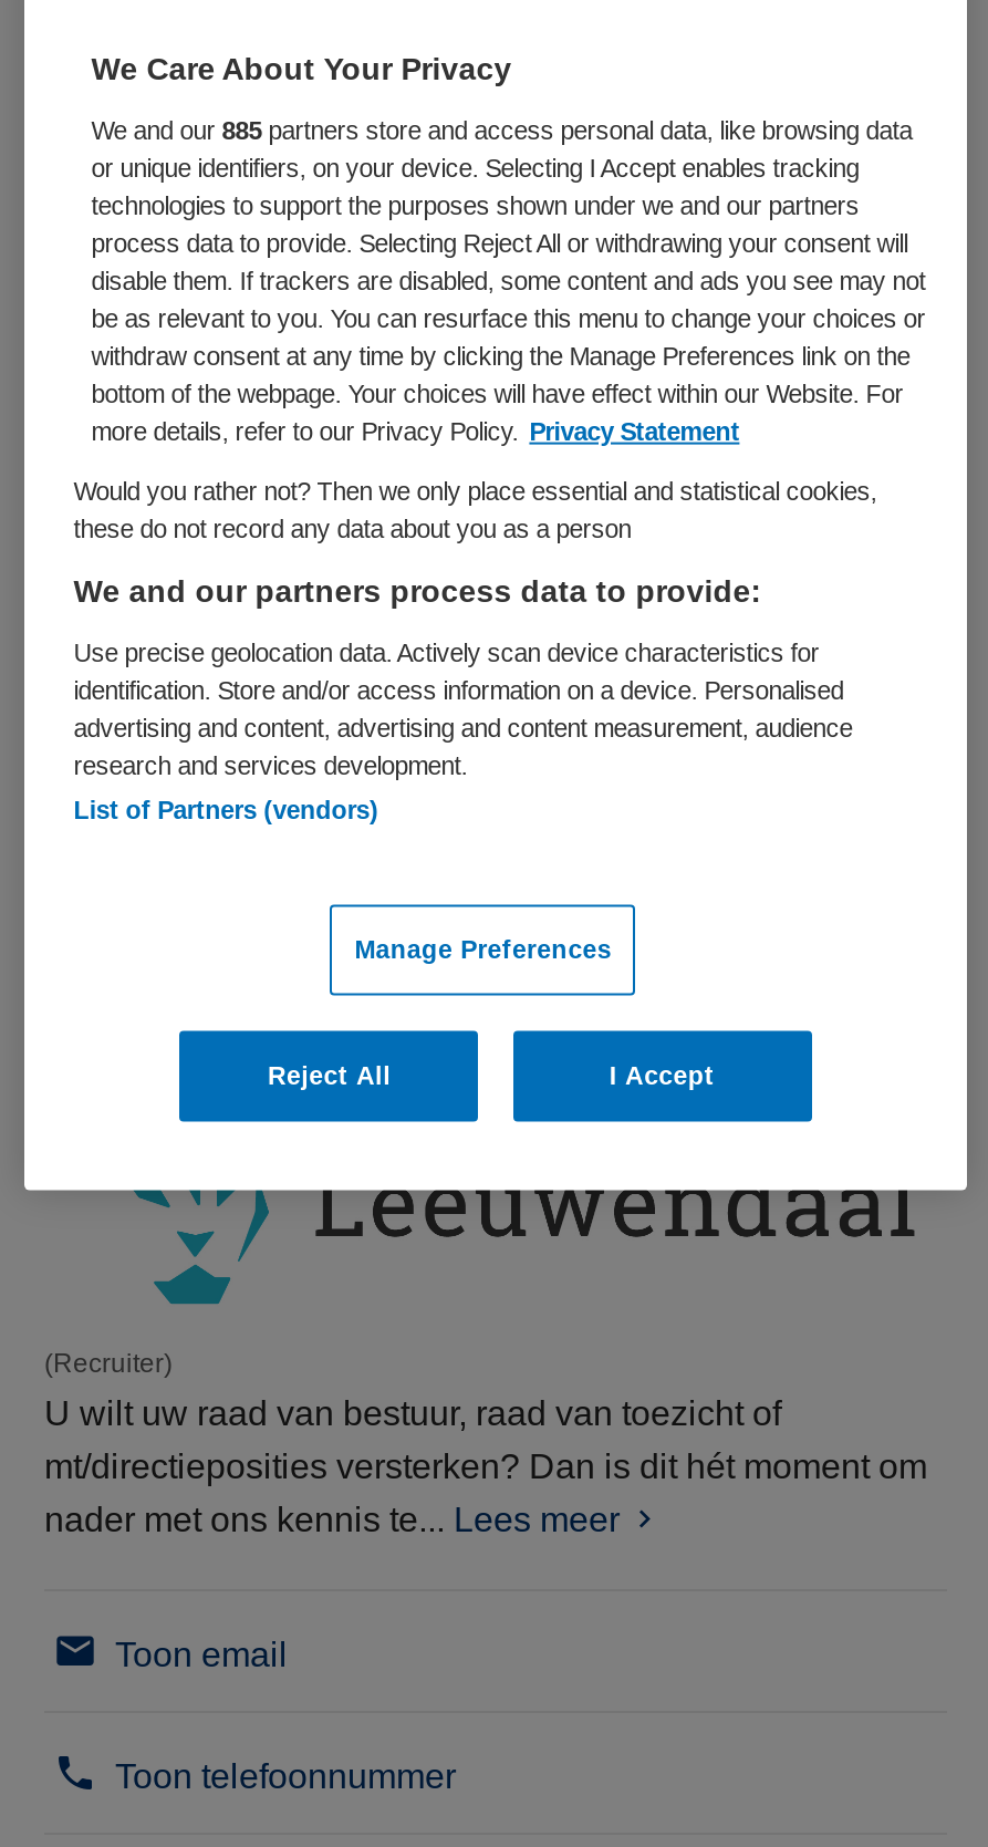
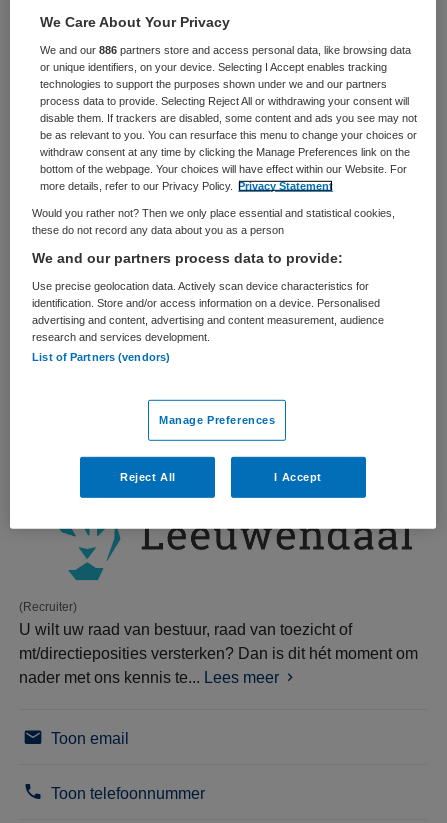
- We and our 885 partners store and access personal data, like browsing data
+ We and our 886 partners store and access personal data, like browsing data
